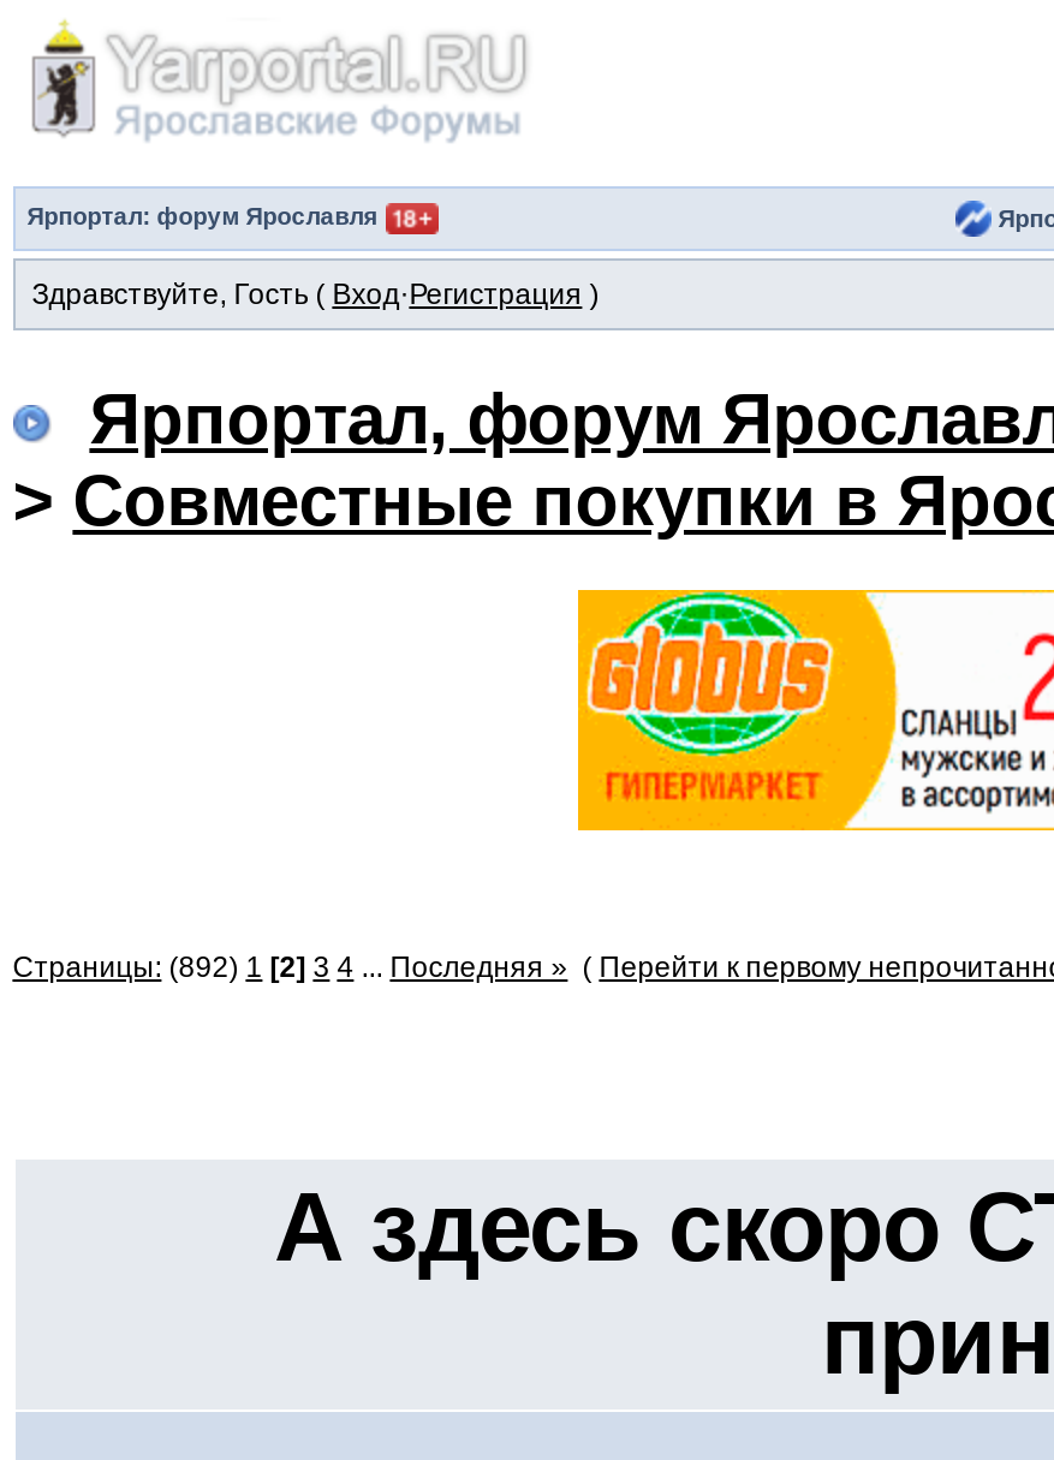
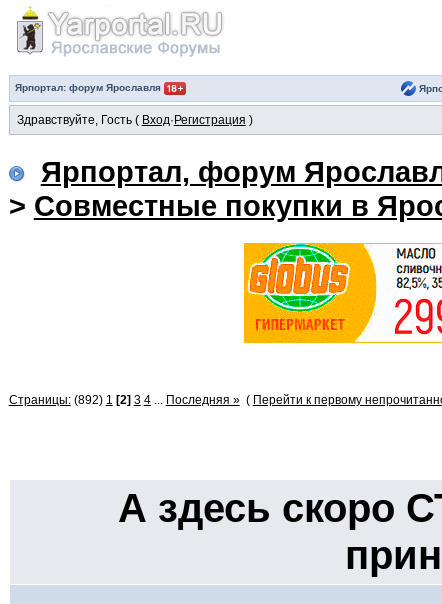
- [image]
+ [image]
